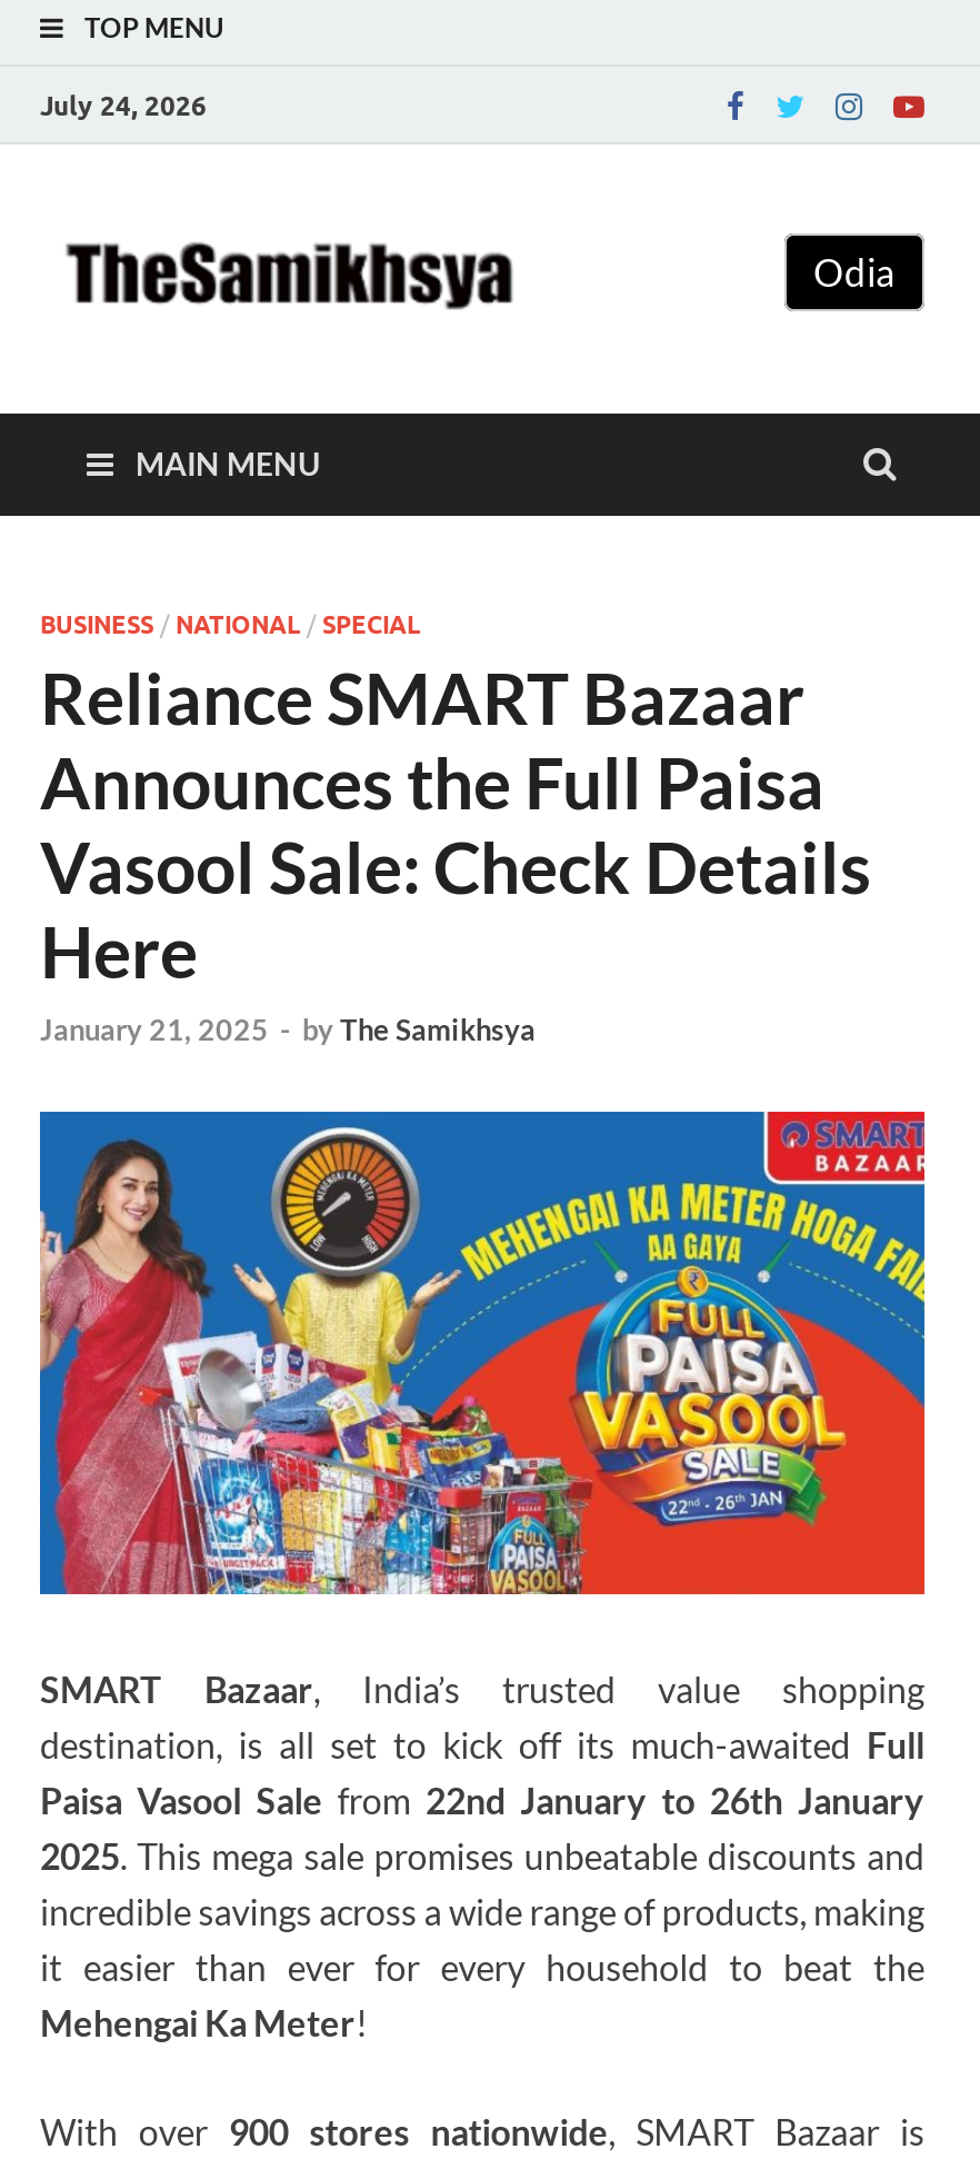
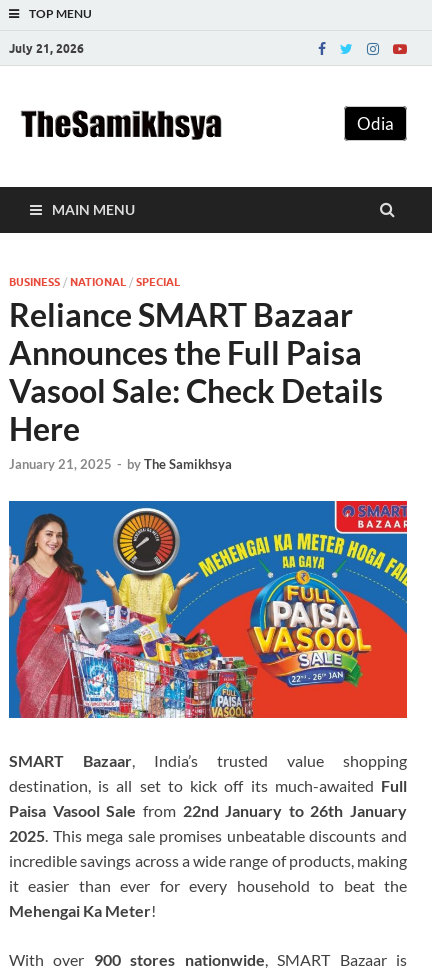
- July 24, 2026
+ July 21, 2026
